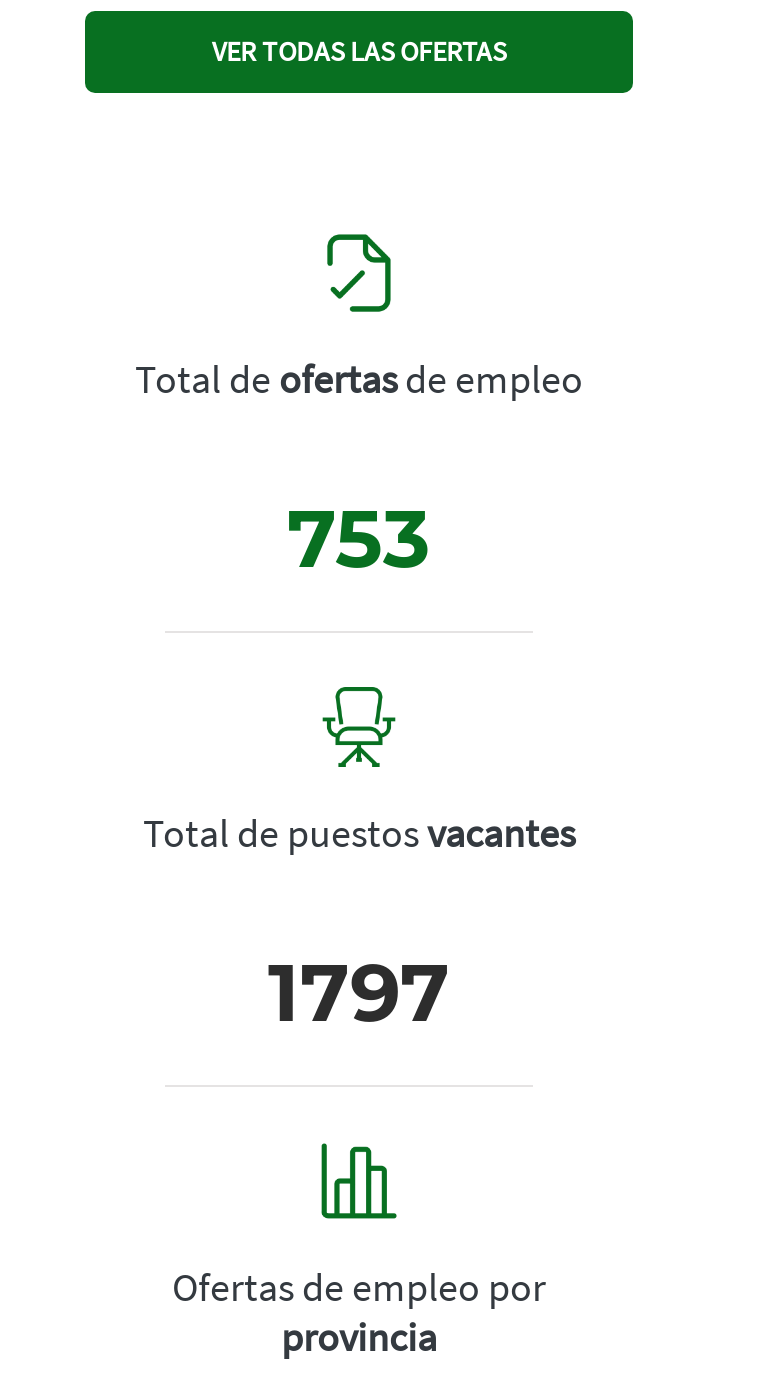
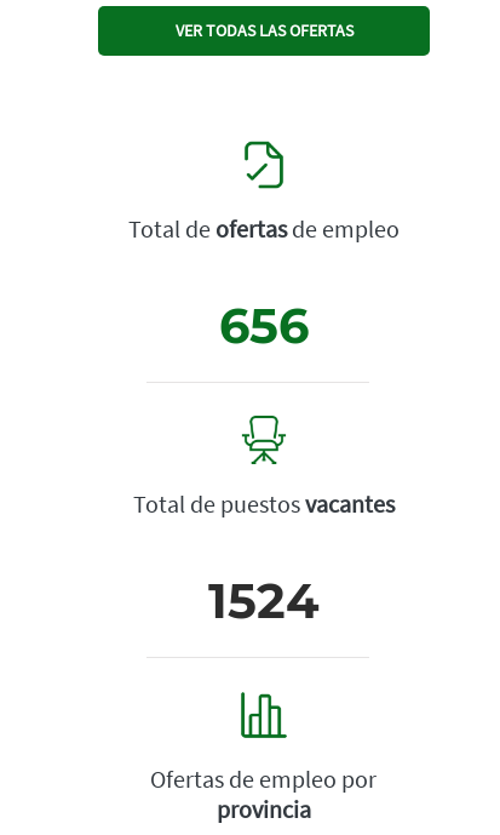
- 753
+ 656

- 1797
+ 1524
